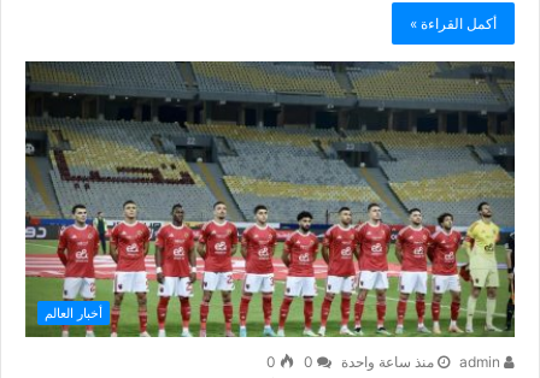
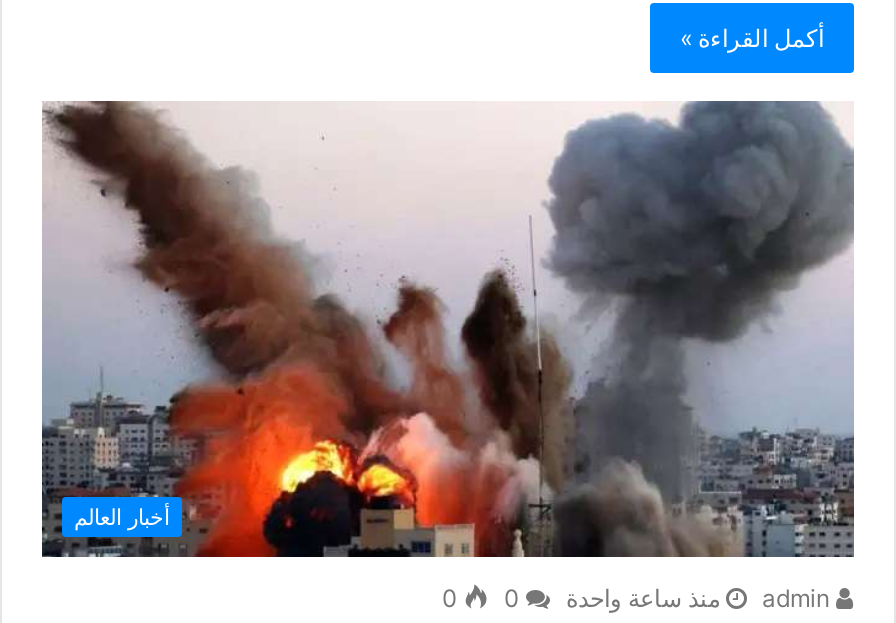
- [image]
+ [image]
